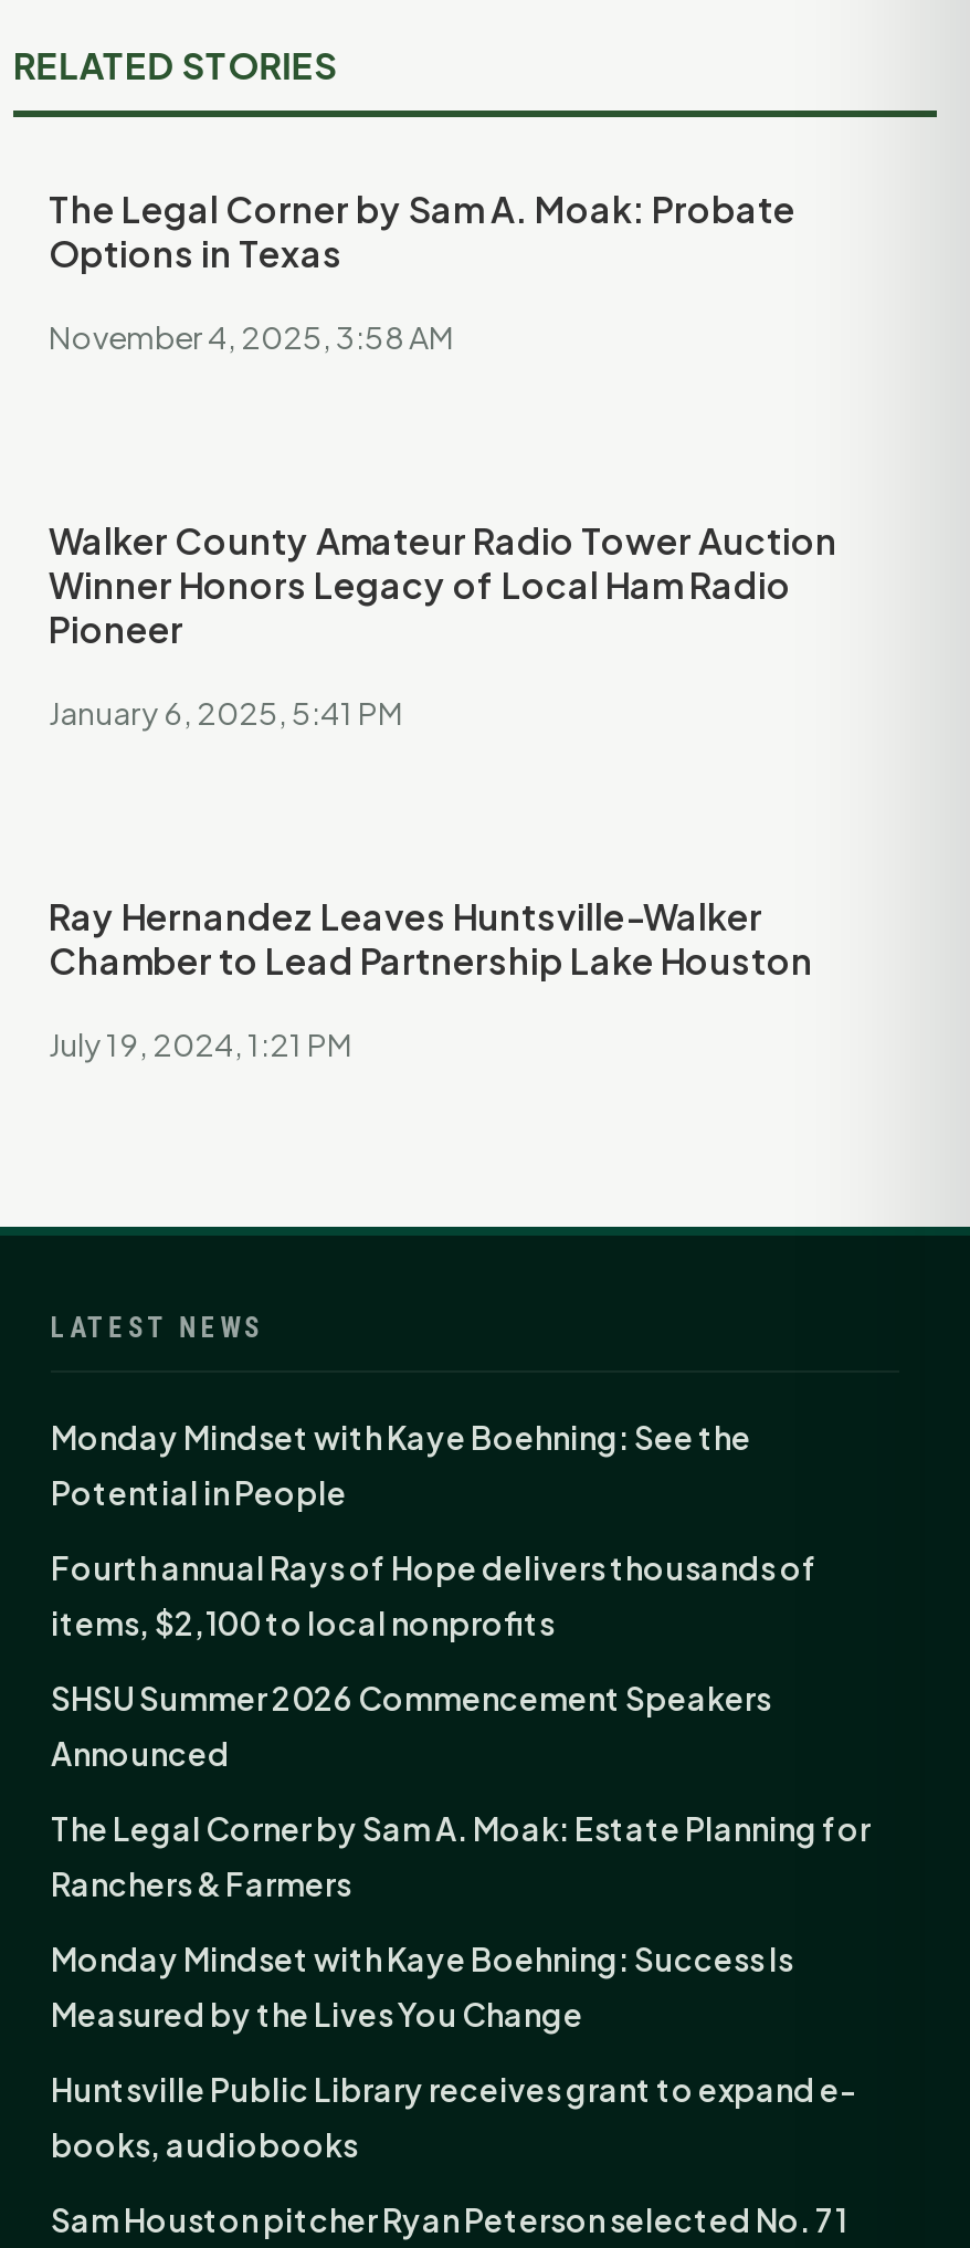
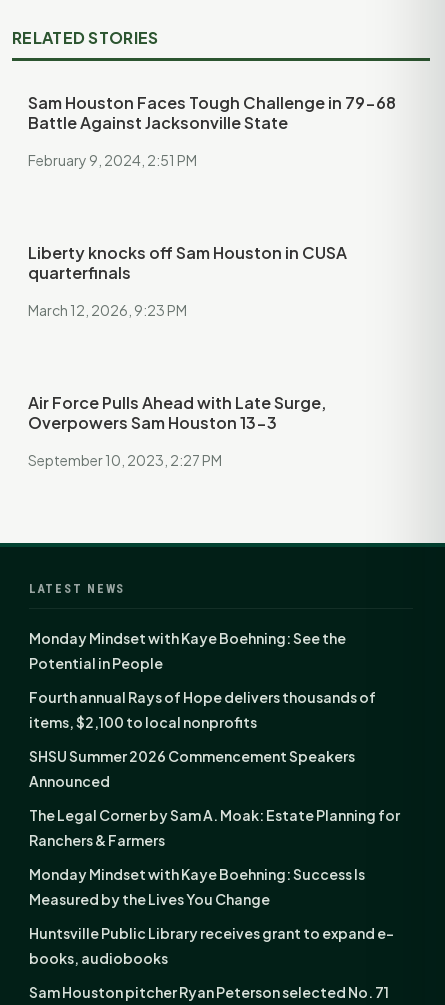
- The Legal Corner by Sam A. Moak: Probate
- Options in Texas
+ Sam Houston Faces Tough Challenge in 79-68
+ Battle Against Jacksonville State

- November 4, 2025, 3:58 AM
+ February 9, 2024, 2:51 PM

- Walker County Amateur Radio Tower Auction
- Winner Honors Legacy of Local Ham Radio
- Pioneer
+ Liberty knocks off Sam Houston in CUSA
+ quarterfinals

- January 6, 2025, 5:41 PM
+ March 12, 2026, 9:23 PM

- Ray Hernandez Leaves Huntsville-Walker
- Chamber to Lead Partnership Lake Houston
+ Air Force Pulls Ahead with Late Surge,
+ Overpowers Sam Houston 13-3

- July 19, 2024, 1:21 PM
+ September 10, 2023, 2:27 PM
